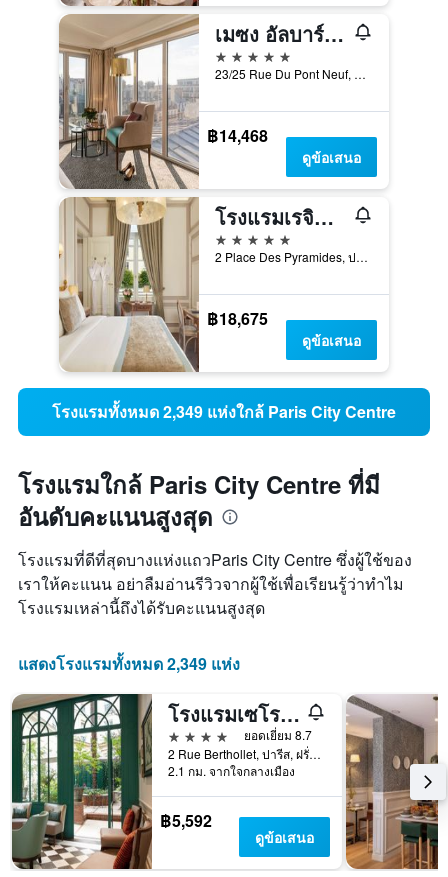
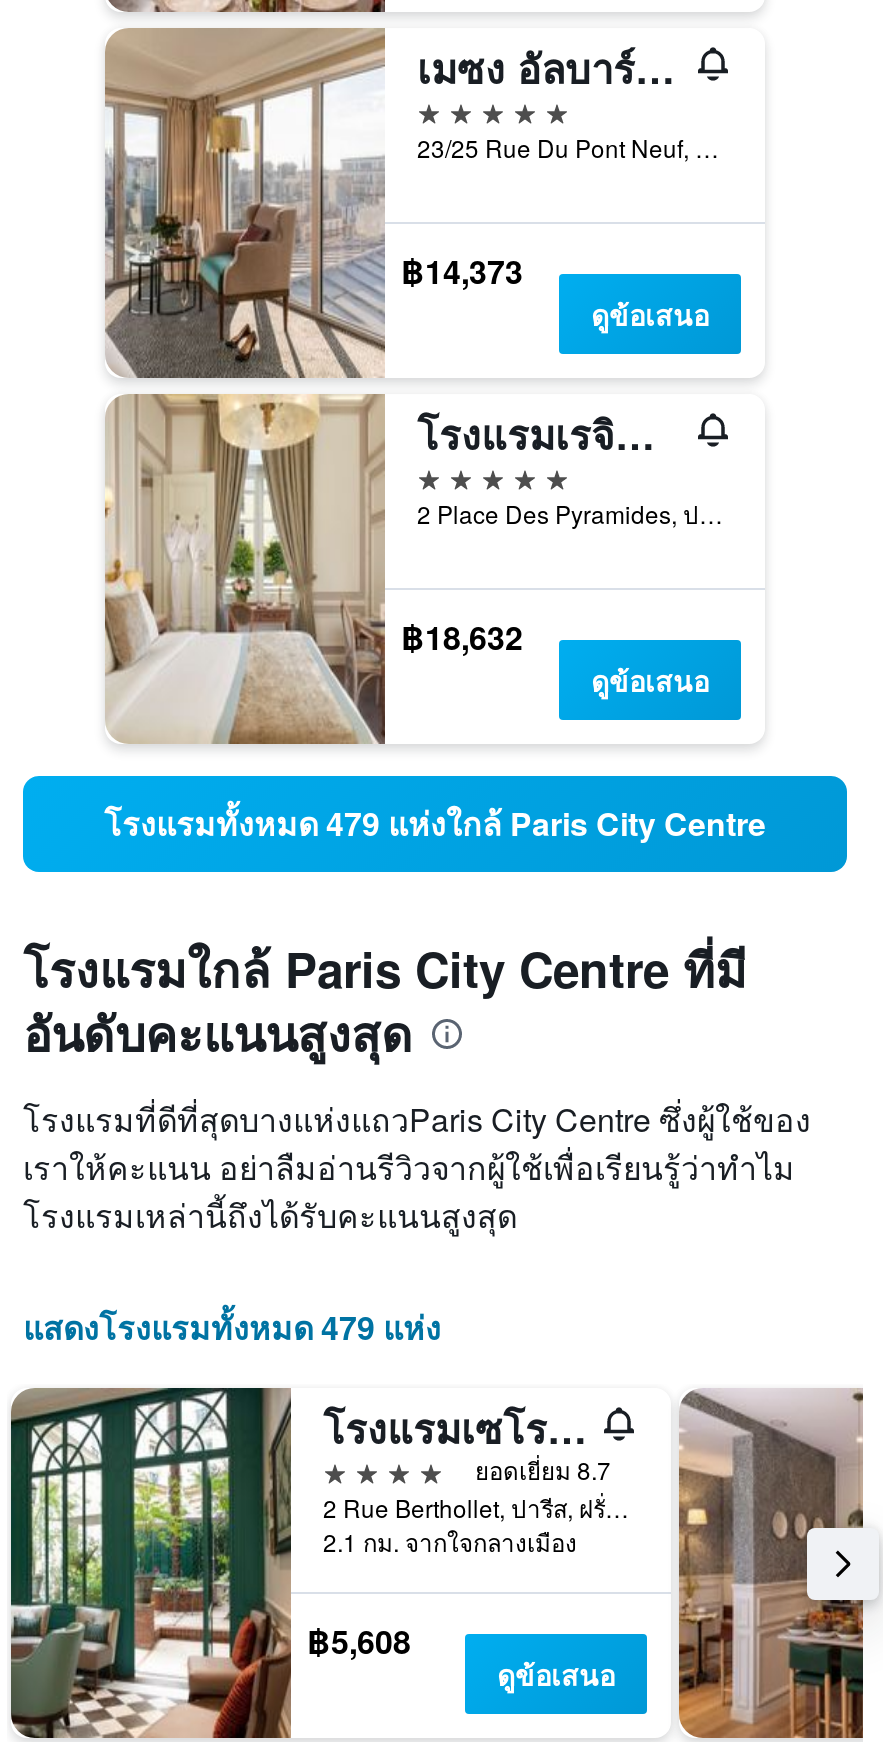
- ฿14,468
+ ฿14,373

- ฿18,675
+ ฿18,632

- โรงแรมทั้งหมด 2,349 แห่งใกล้ Paris City Centre
+ โรงแรมทั้งหมด 479 แห่งใกล้ Paris City Centre

- แสดงโรงแรมทั้งหมด 2,349 แห่ง
+ แสดงโรงแรมทั้งหมด 479 แห่ง

- ฿5,592
+ ฿5,608
